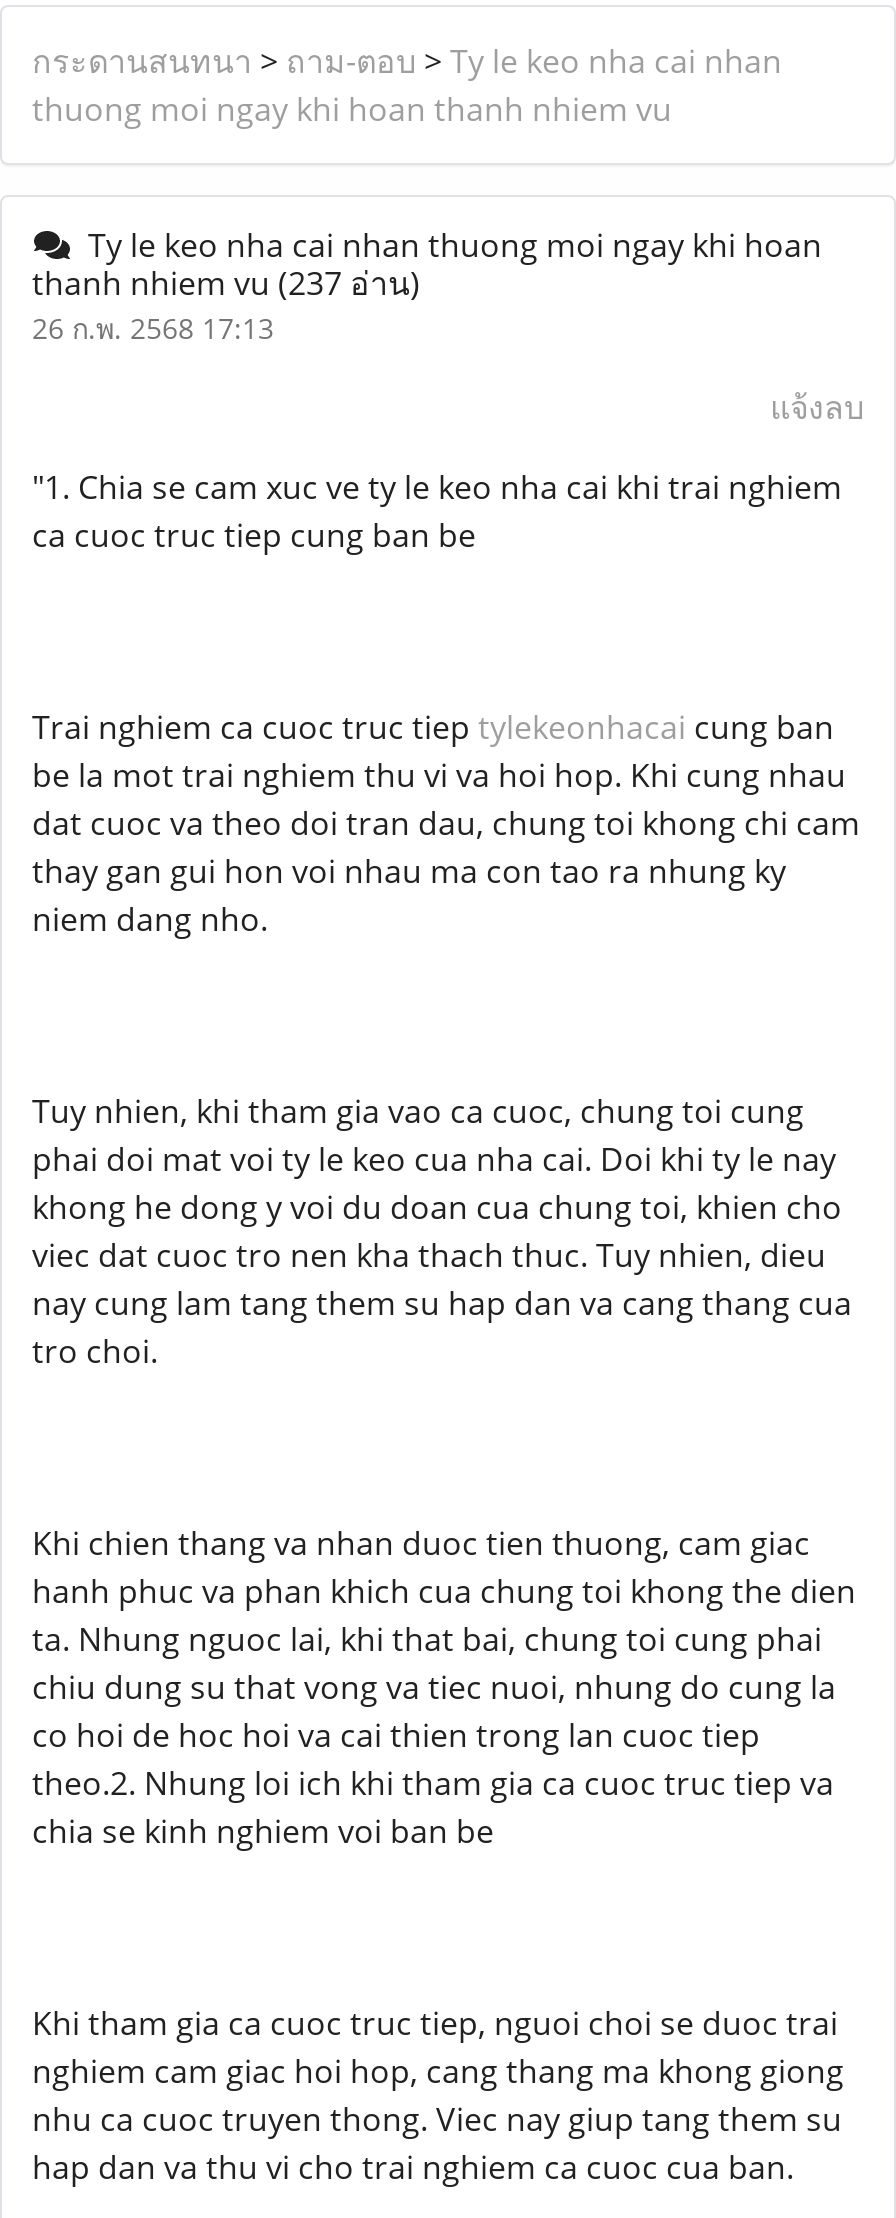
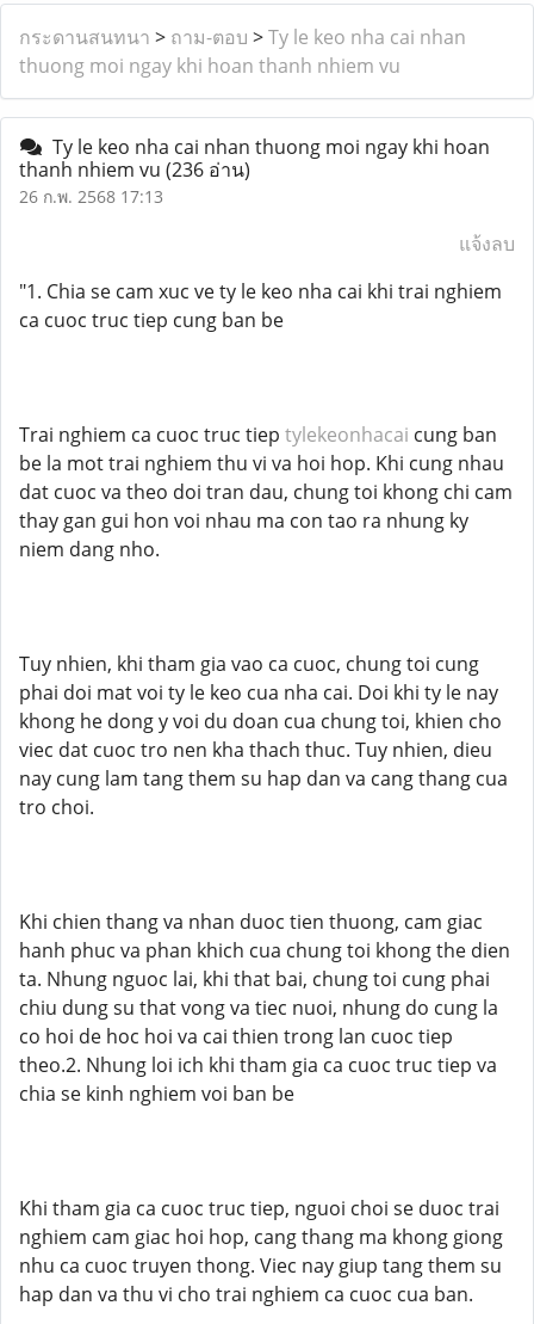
- thanh nhiem vu (237 อ่าน)
+ thanh nhiem vu (236 อ่าน)
